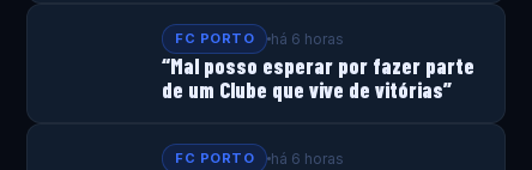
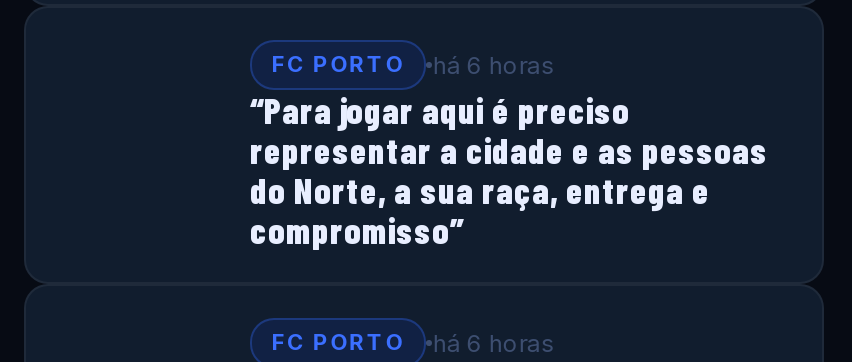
- “Mal posso esperar por fazer parte
- de um Clube que vive de vitórias”
+ “Para jogar aqui é preciso
+ representar a cidade e as pessoas
+ do Norte, a sua raça, entrega e
+ compromisso”
